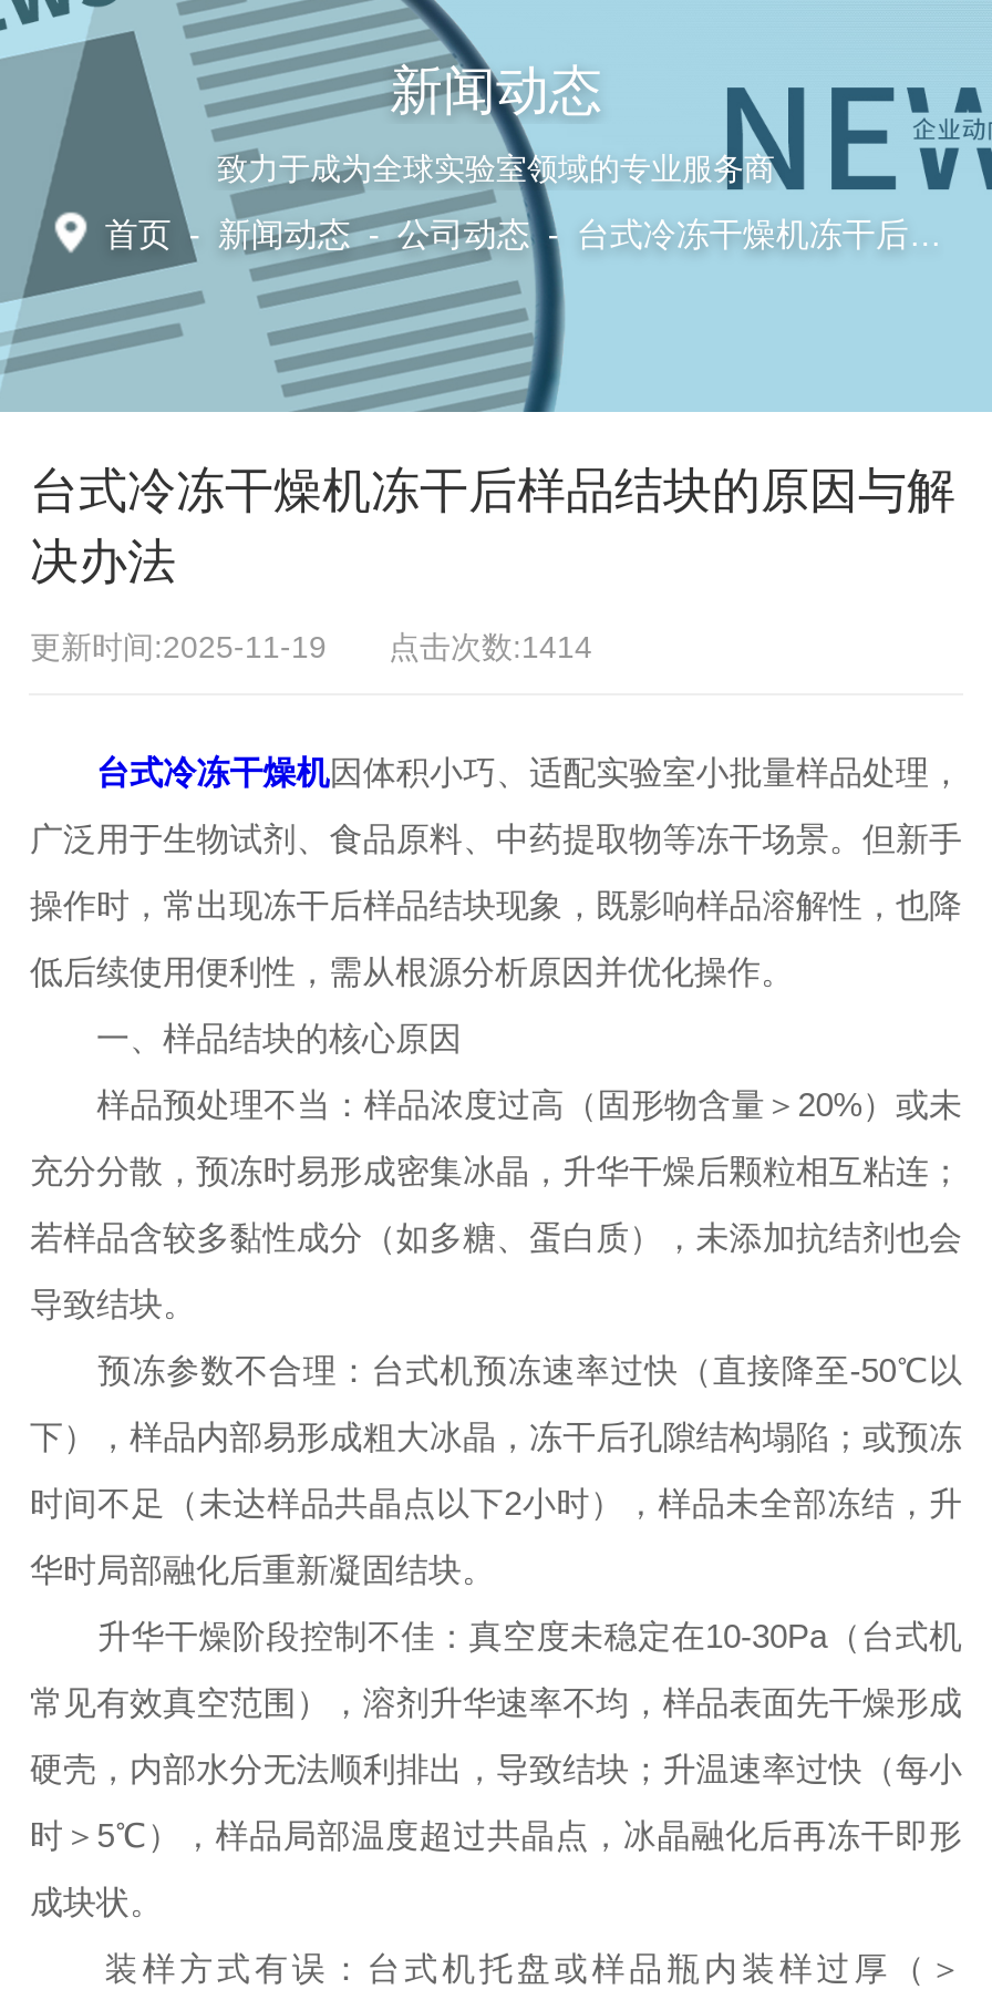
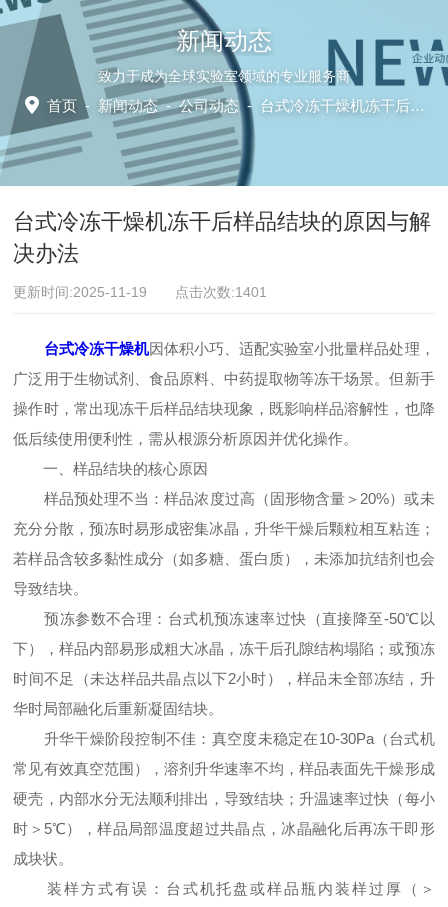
- 更新时间:2025-11-19 点击次数:1414
+ 更新时间:2025-11-19 点击次数:1401
